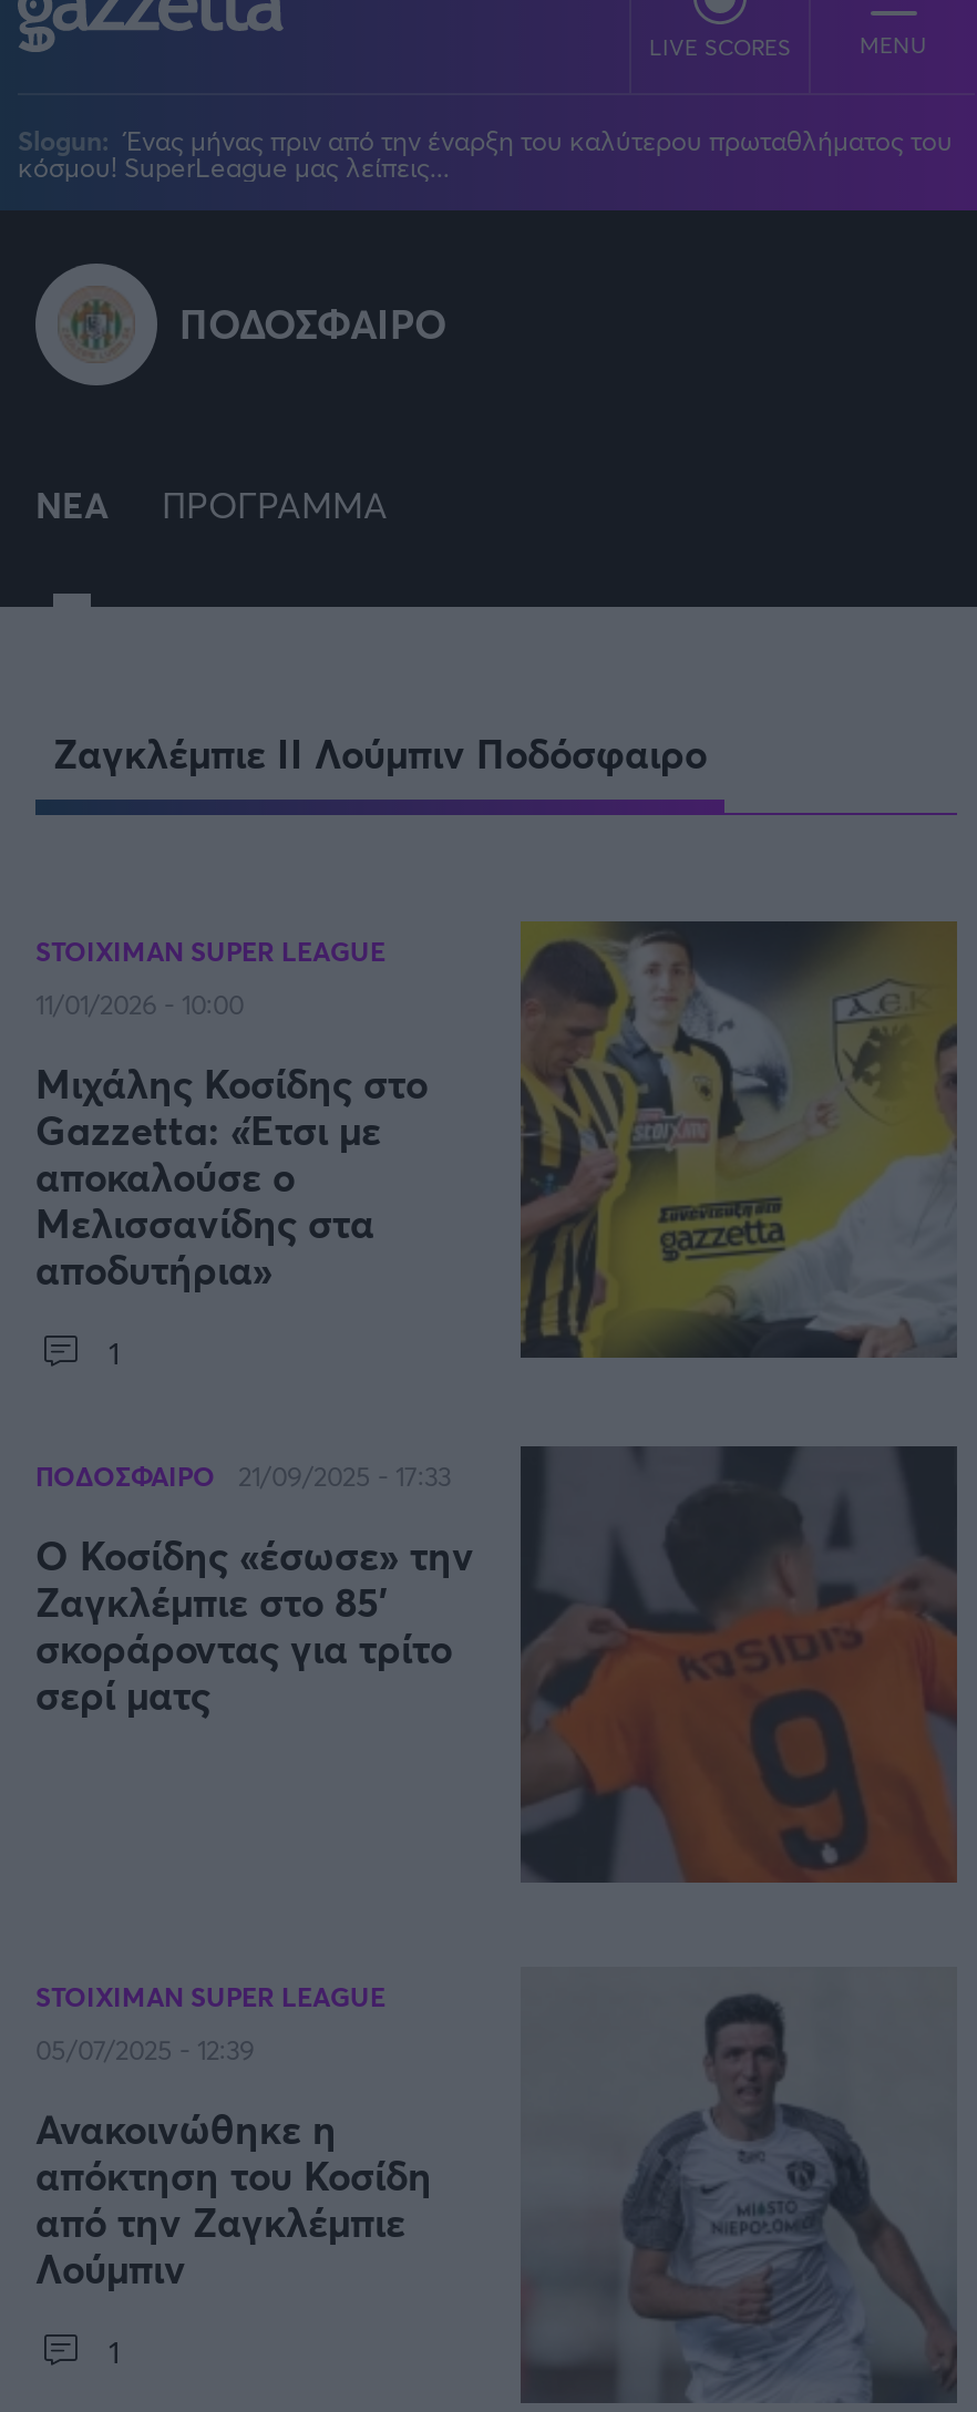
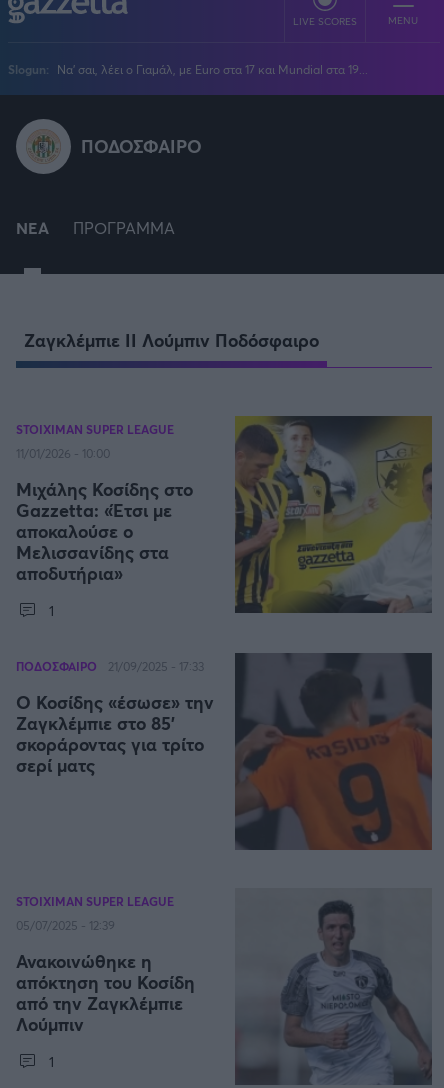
- Slogun: Ένας μήνας πριν από την έναρξη του καλύτερου πρωταθλήματος του
- κόσμου! SuperLeague μας λείπεις...
+ Slogun: Να' σαι, λέει ο Γιαμάλ, με Euro στα 17 και Mundial στα 19...
